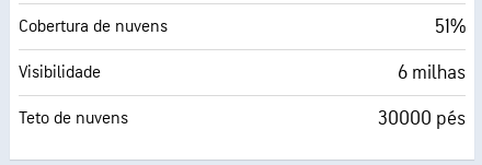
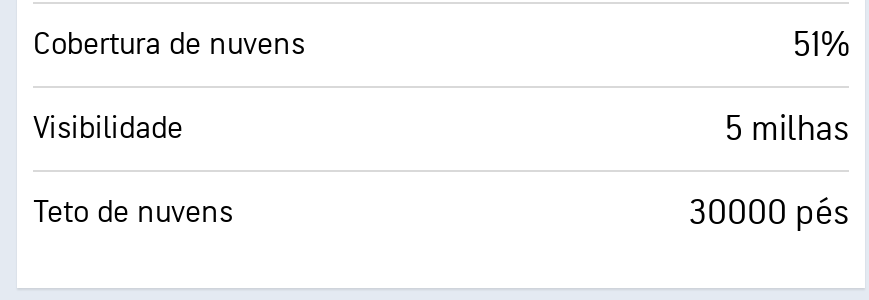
- 6 milhas
+ 5 milhas
